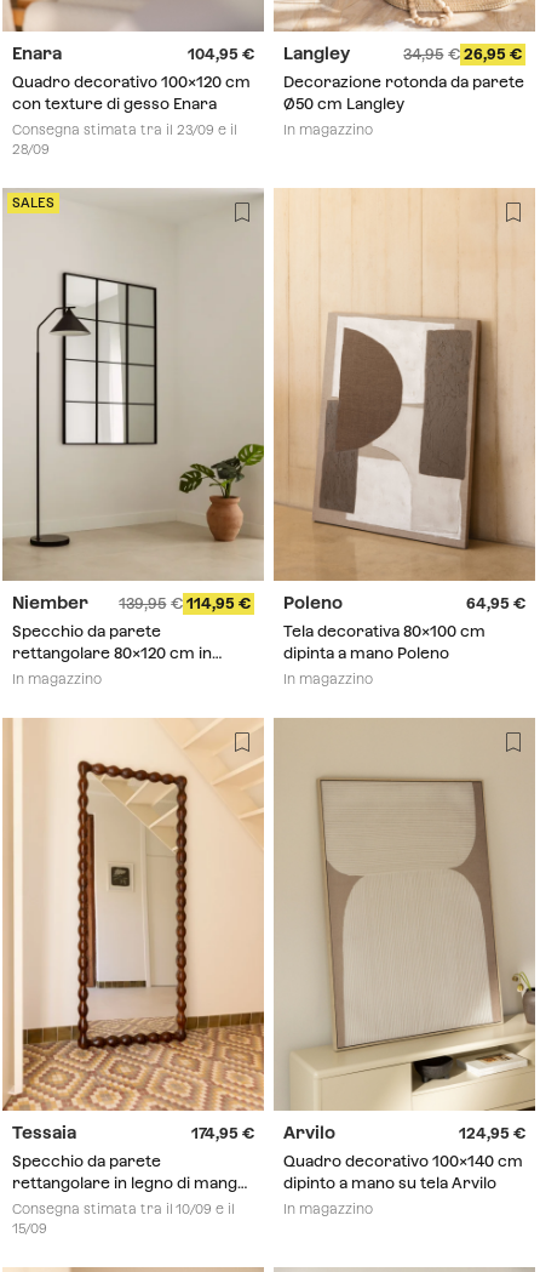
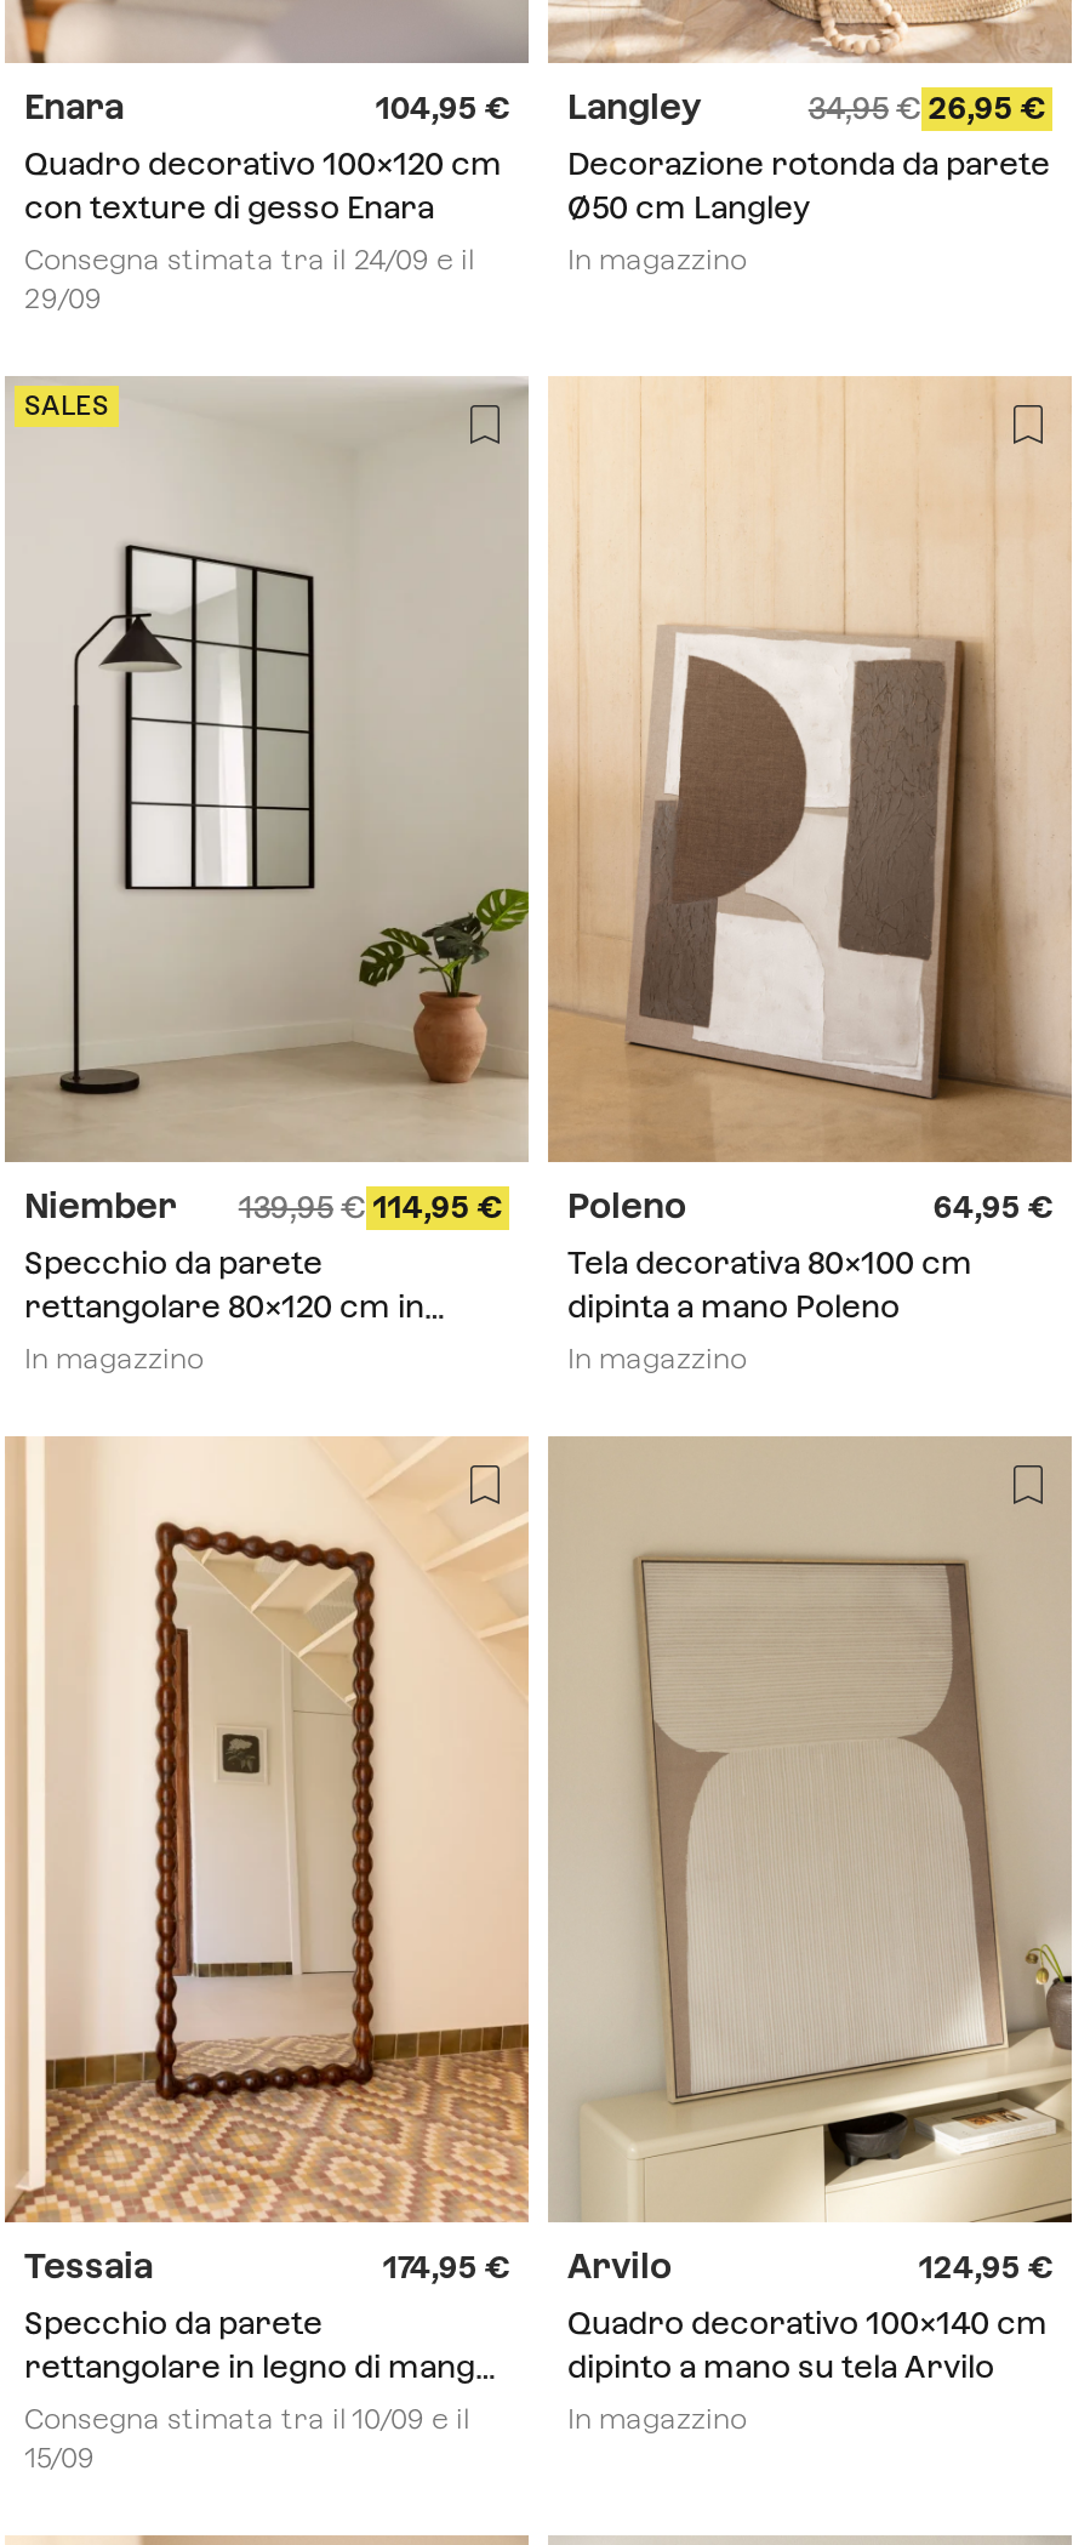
- Consegna stimata tra il 23/09 e il
+ Consegna stimata tra il 24/09 e il

- 28/09
+ 29/09
